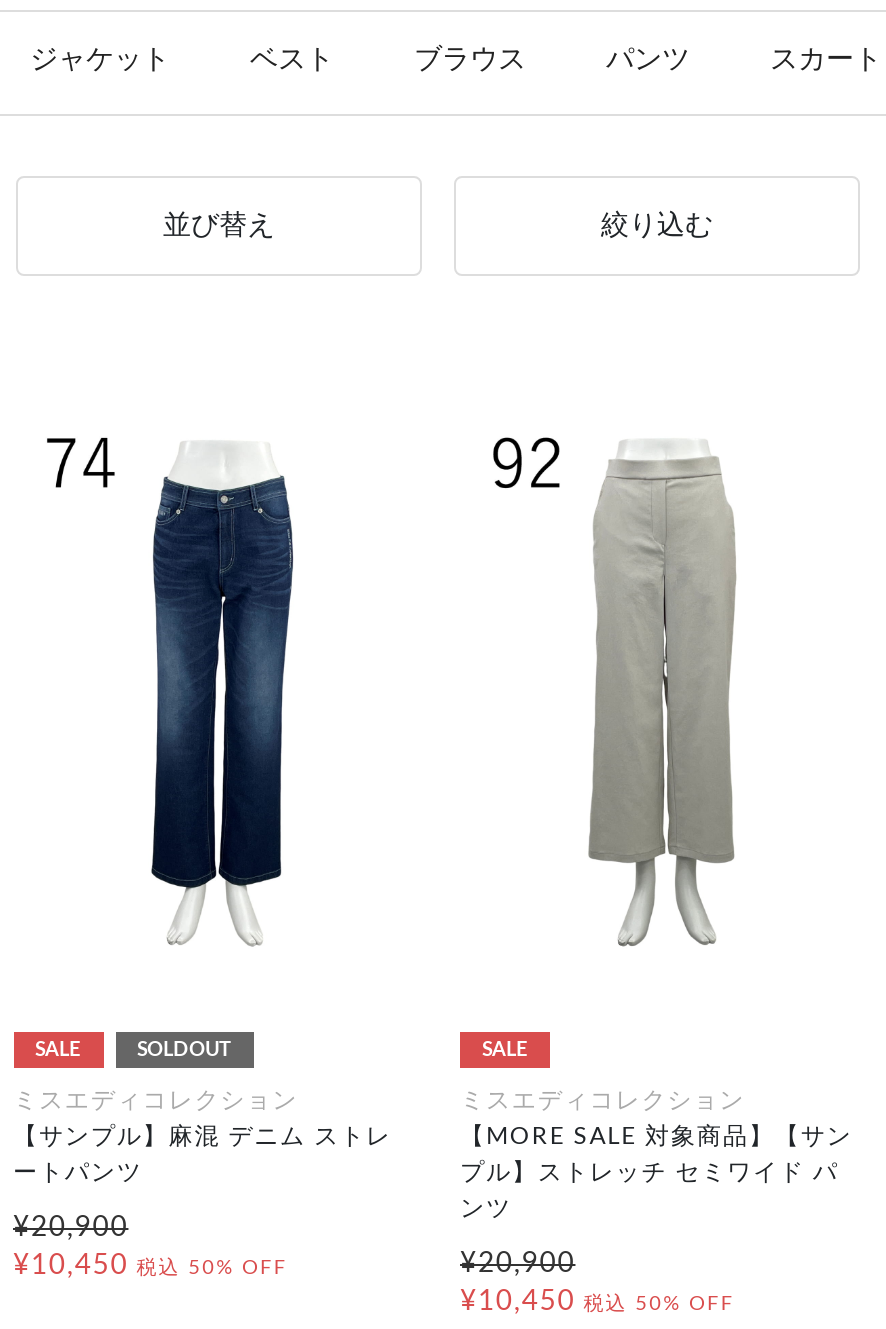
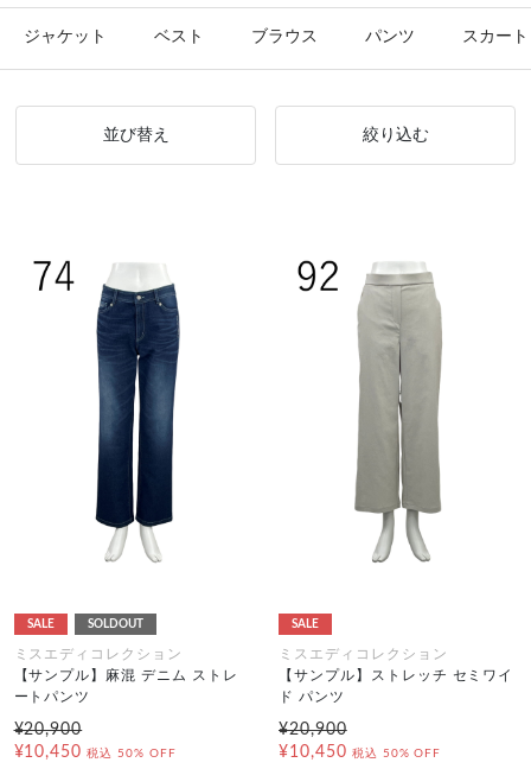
- 【MORE SALE 対象商品】【サン
- プル】ストレッチ セミワイド パ
- ンツ
+ 【サンプル】ストレッチ セミワイ
+ ド パンツ
